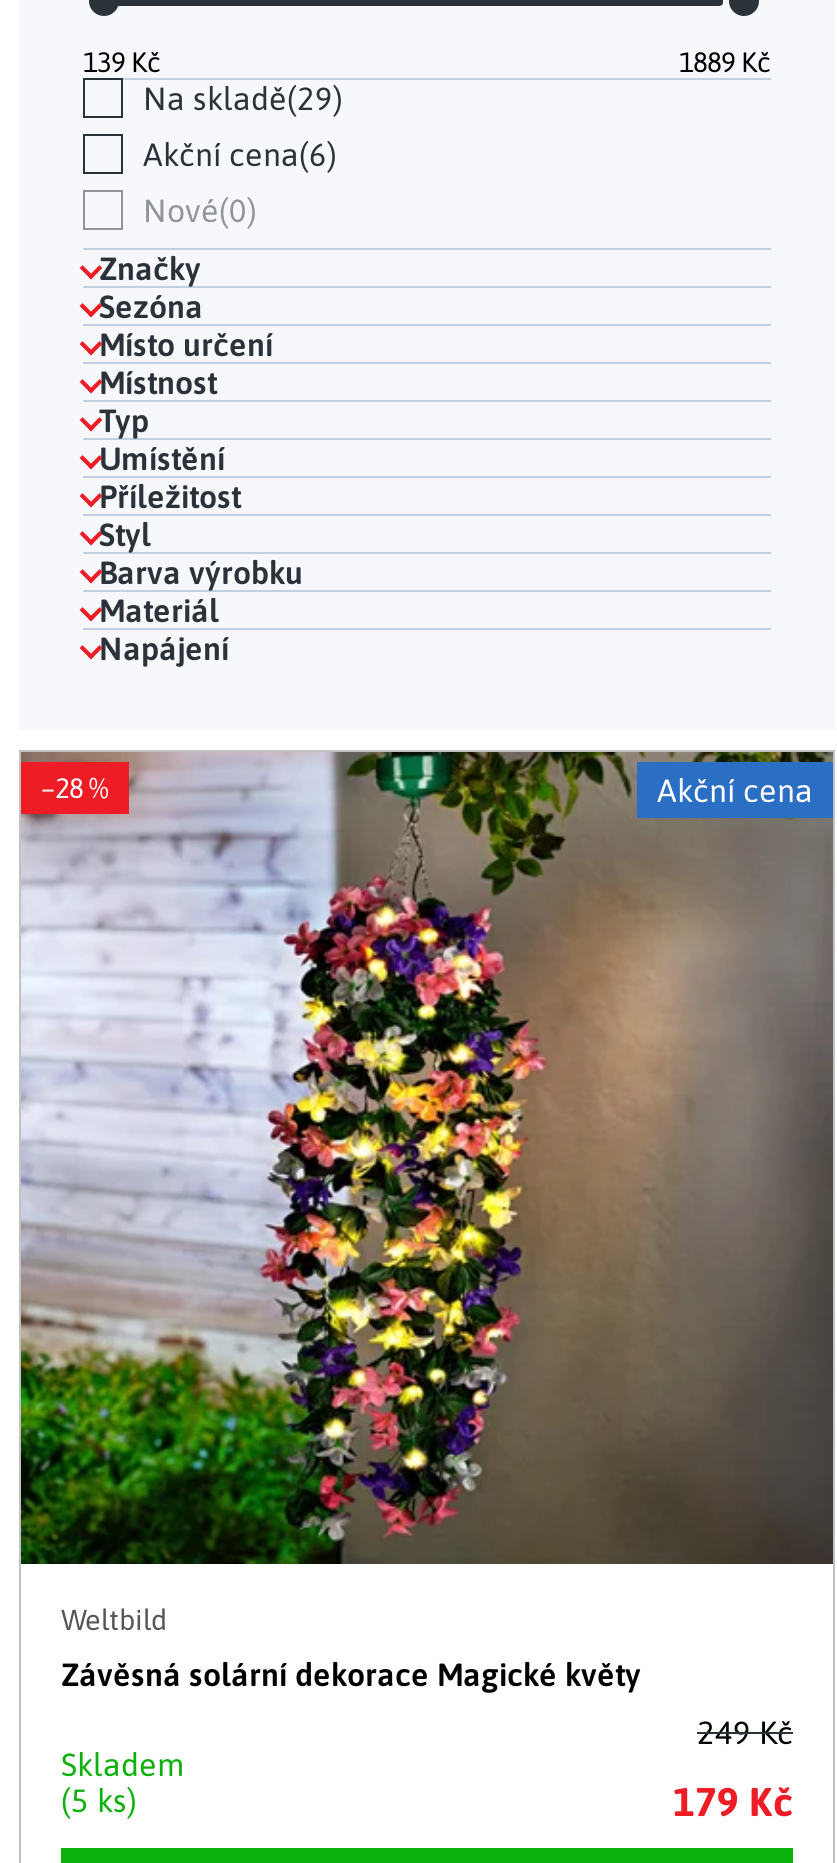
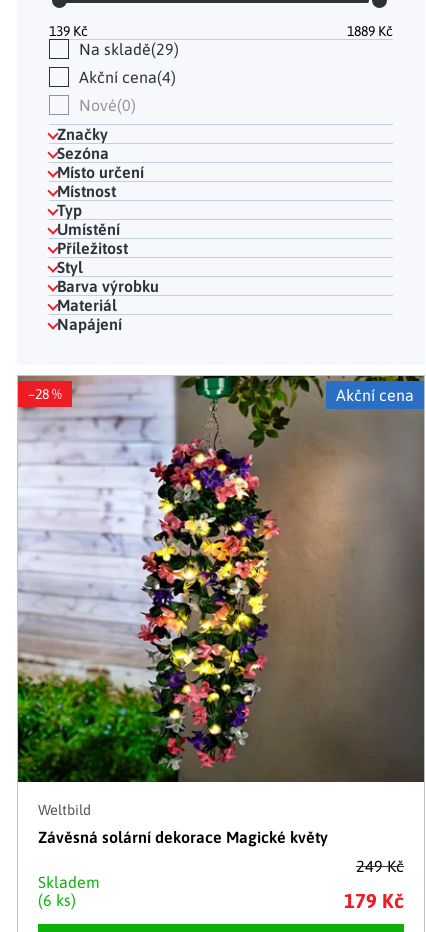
- Akční cena 6
+ Akční cena 4

- (5 ks)
+ (6 ks)
